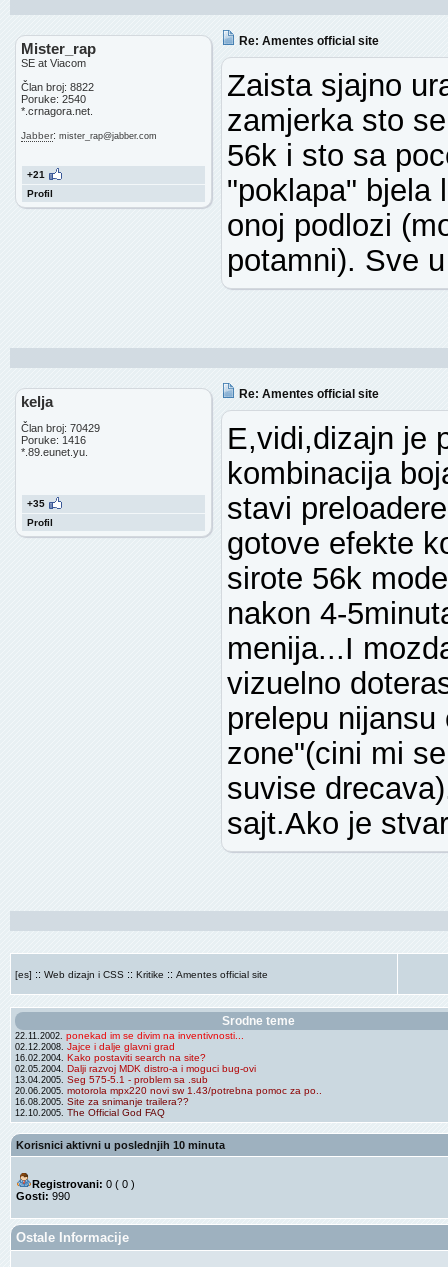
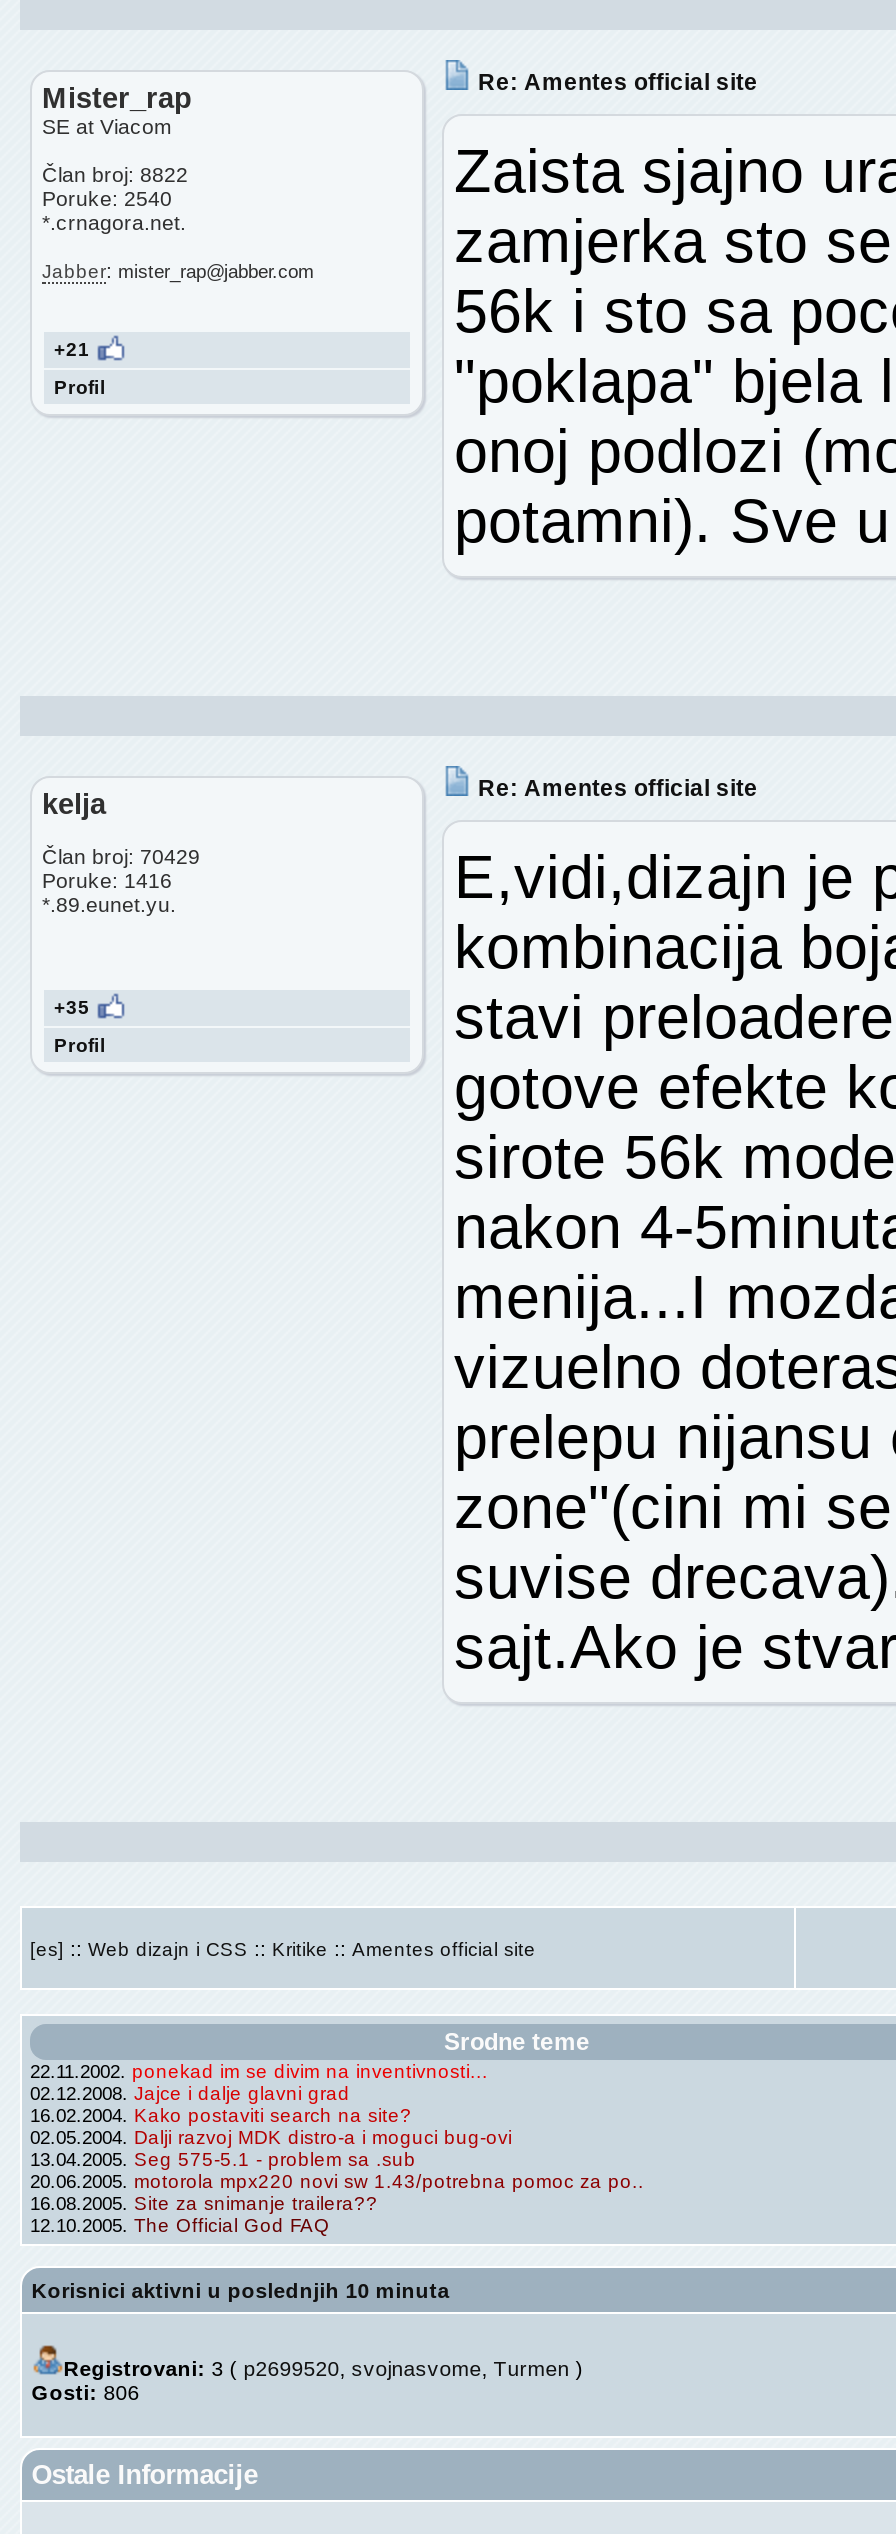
- Registrovani: 0 ( 0 )
+ Registrovani: 3 (p2699520, svojnasvome, Turmen)

- Gosti:990
+ Gosti:806
